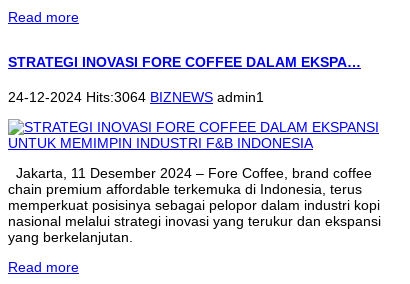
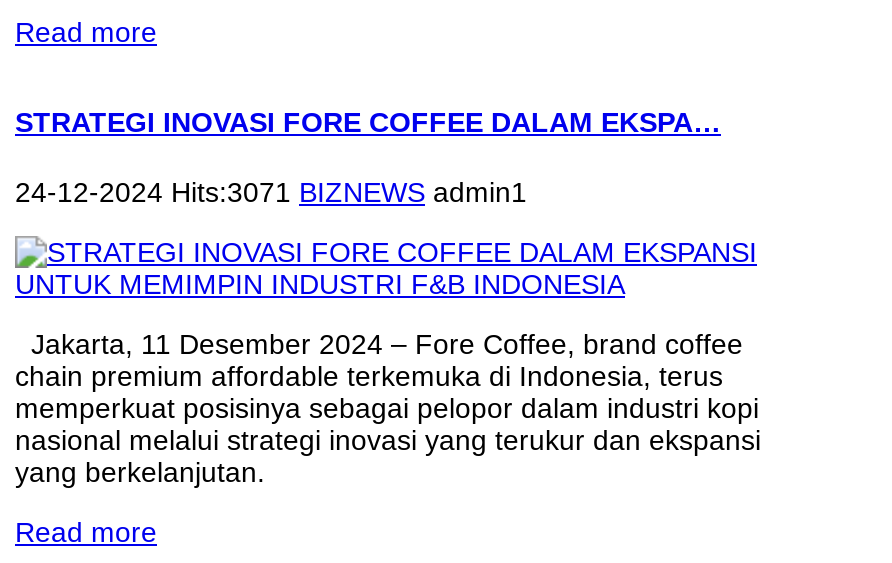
- 24-12-2024 Hits:3064 BIZNEWS admin1
+ 24-12-2024 Hits:3071 BIZNEWS admin1
